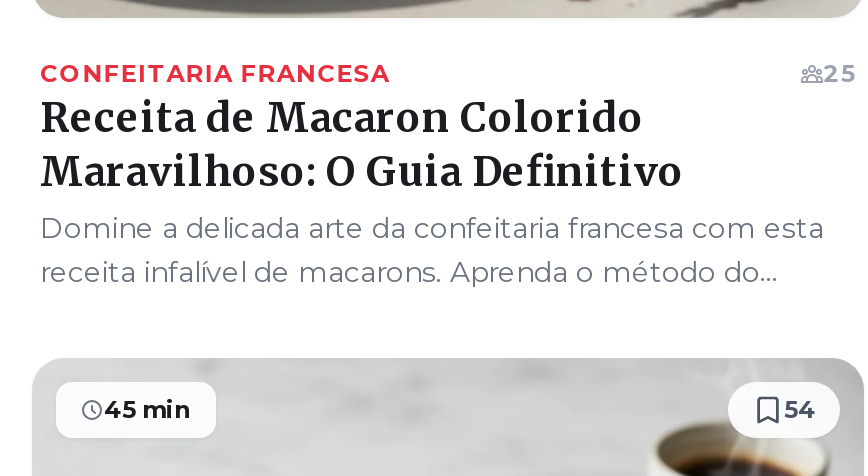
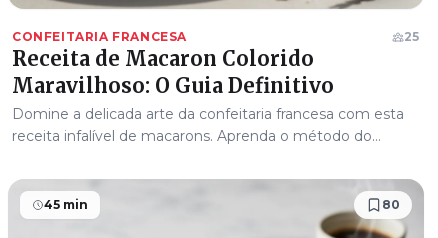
- 54
+ 80
